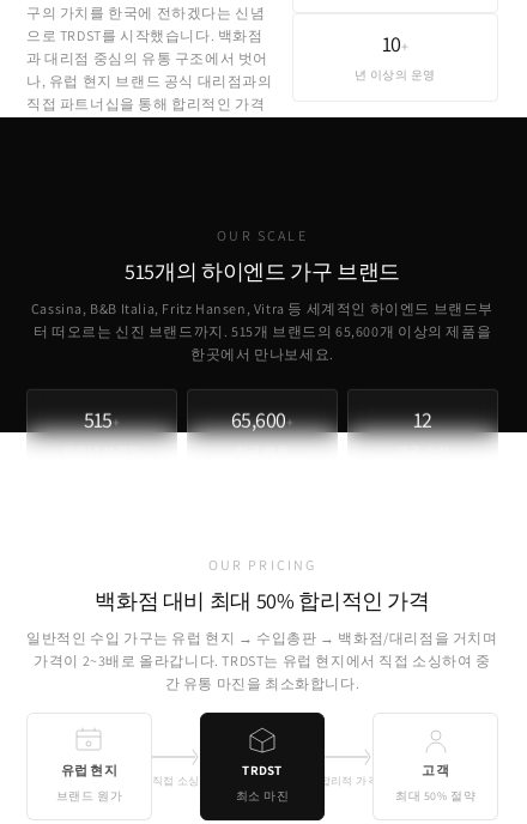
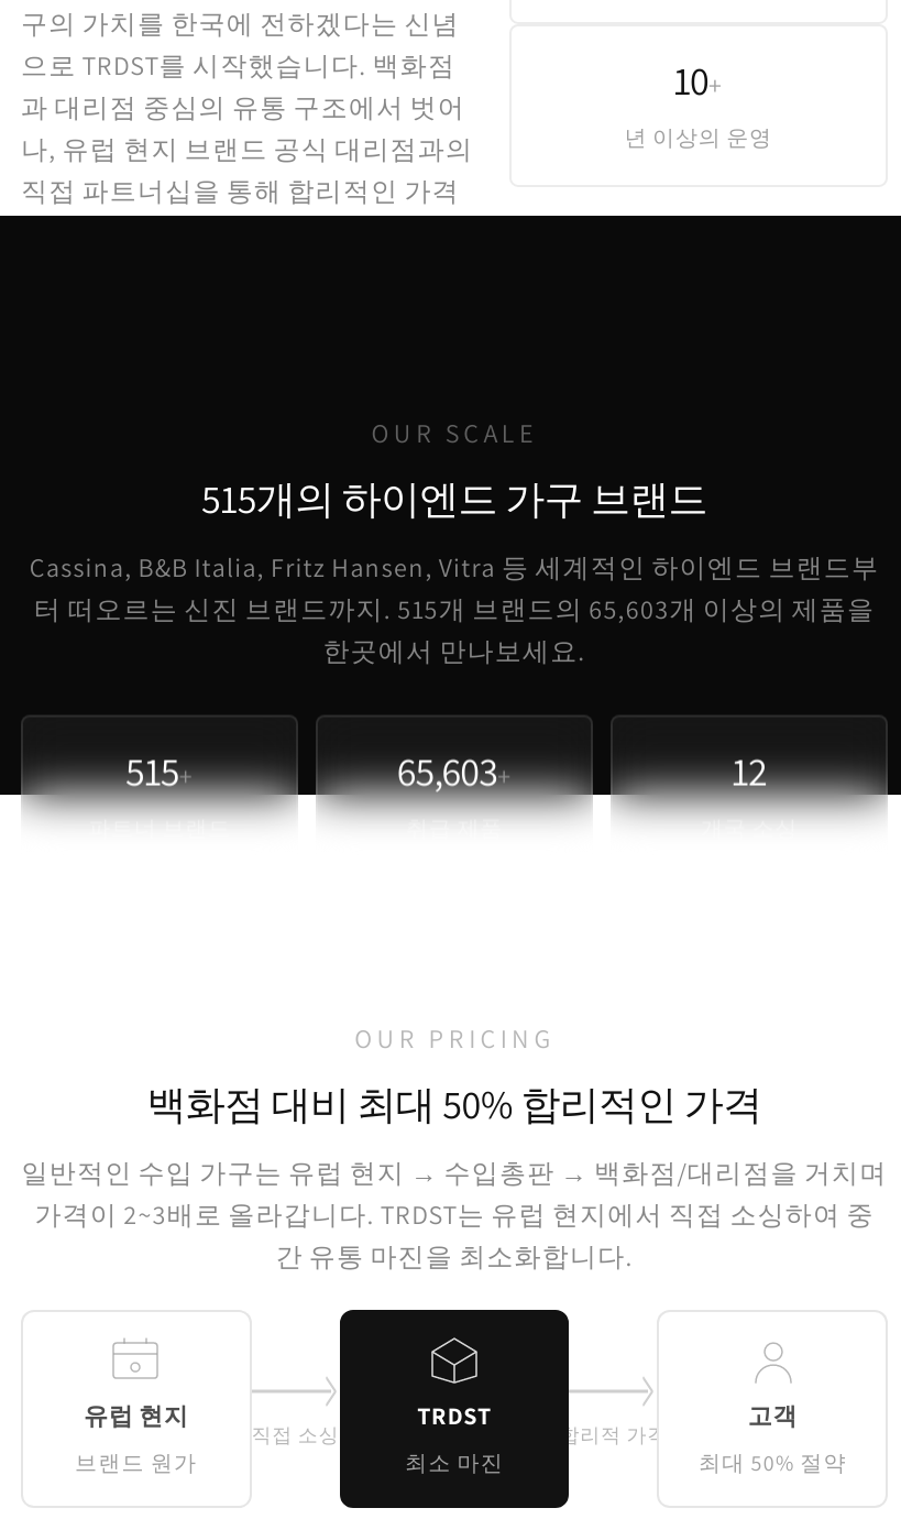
- 터 떠오르는 신진 브랜드까지. 515개 브랜드의 65,600개 이상의 제품을
+ 터 떠오르는 신진 브랜드까지. 515개 브랜드의 65,603개 이상의 제품을

- 65,600+
+ 65,603+
